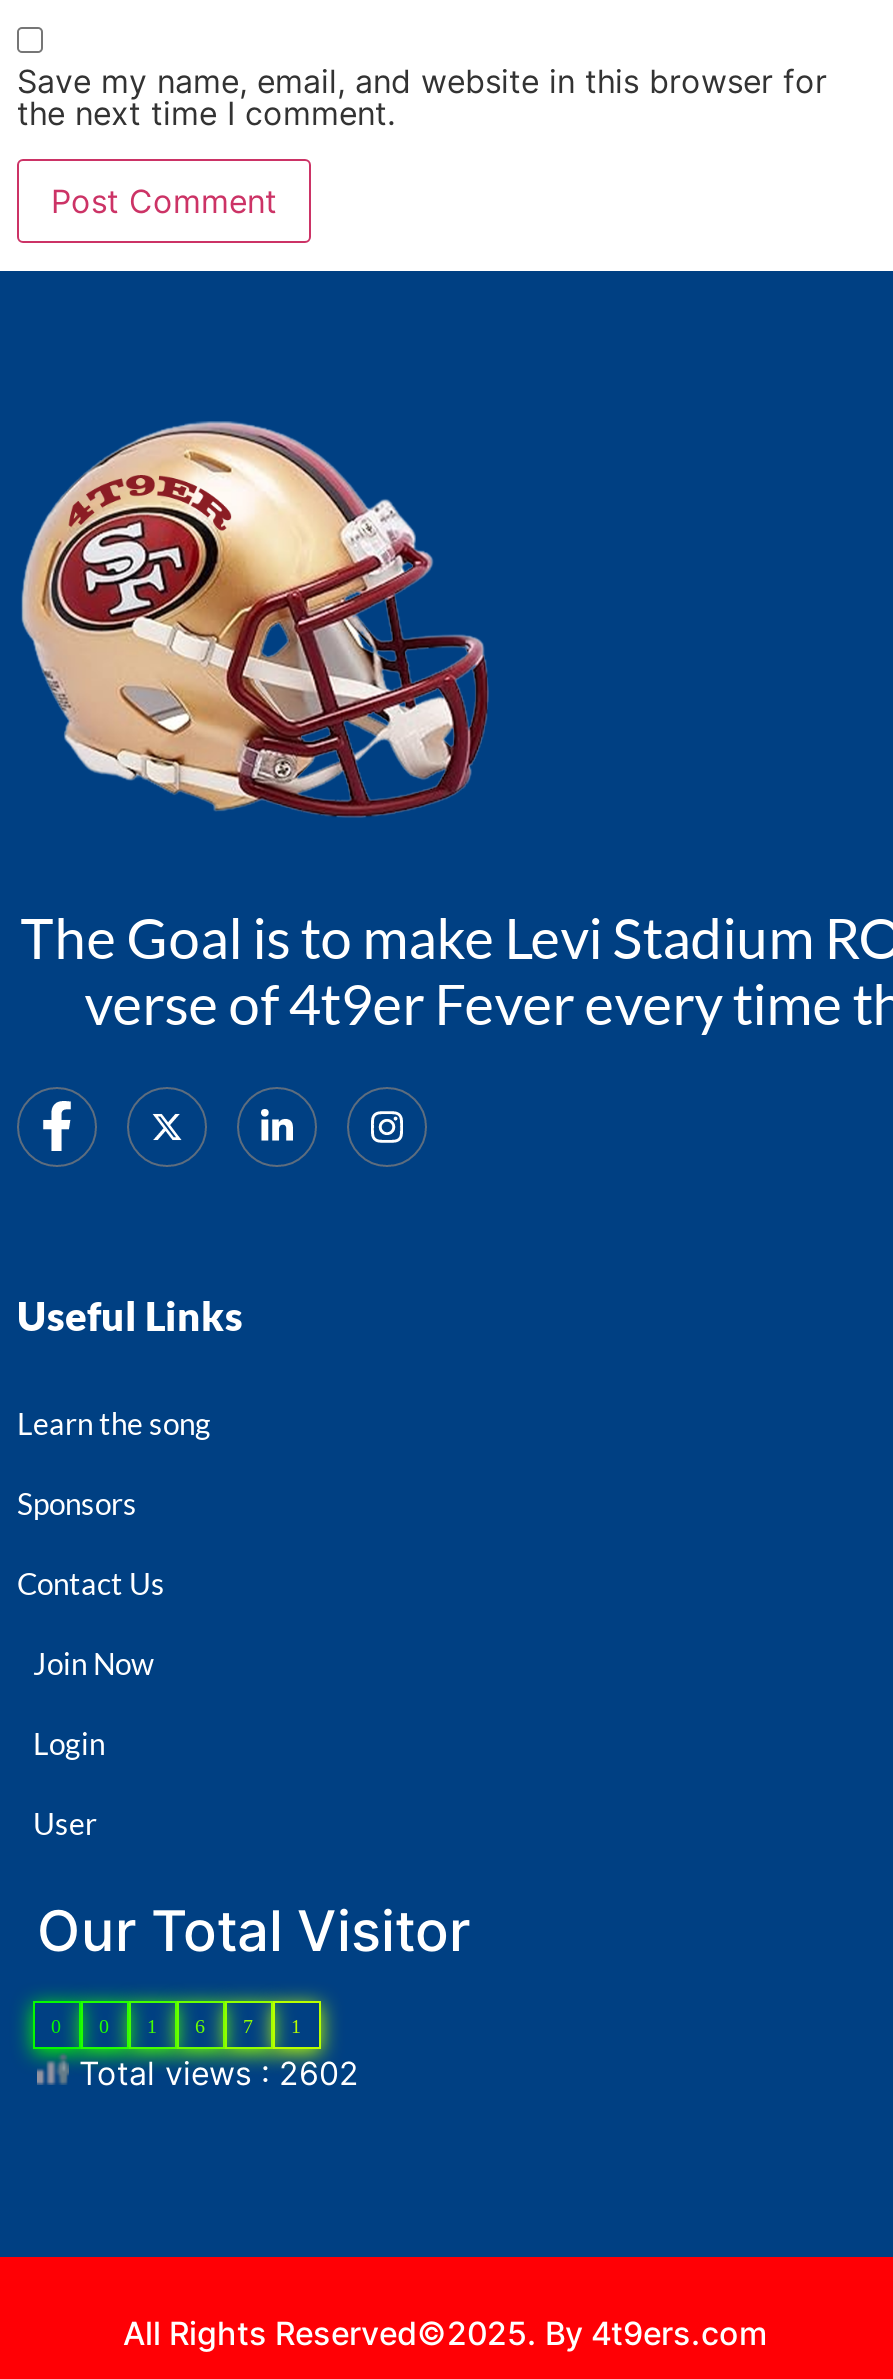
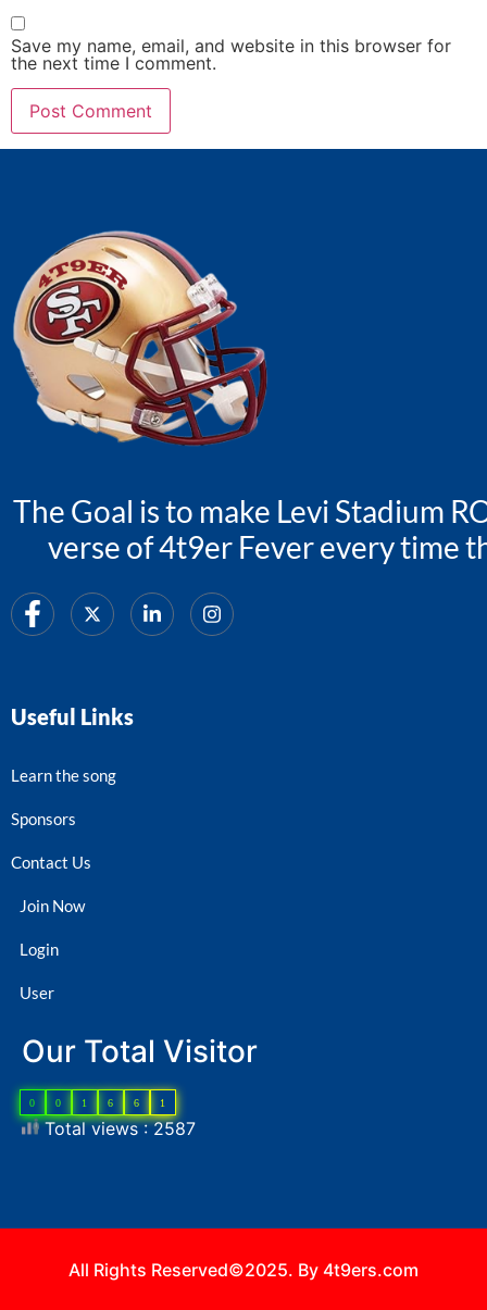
- 0 0 1 6 7 1
+ 0 0 1 6 6 1

- Total views : 2602
+ Total views : 2587
